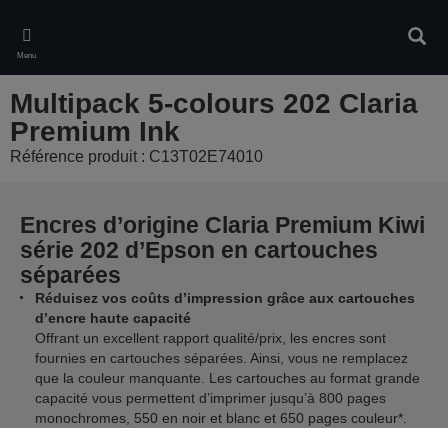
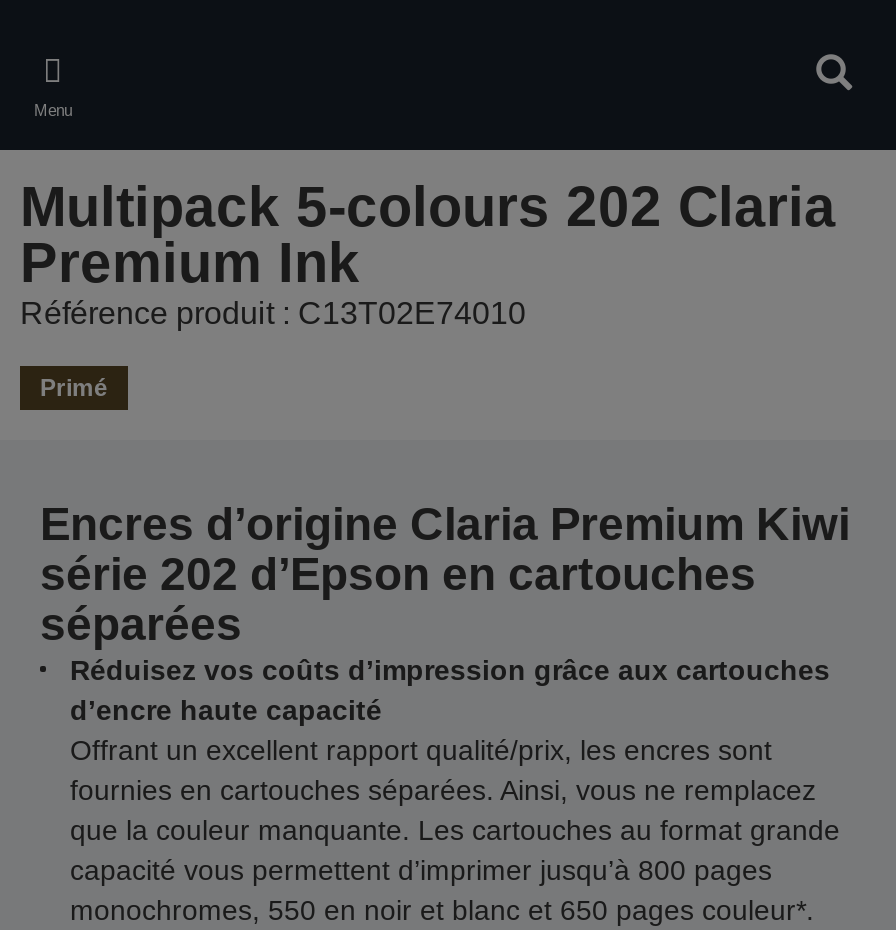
+ Primé
